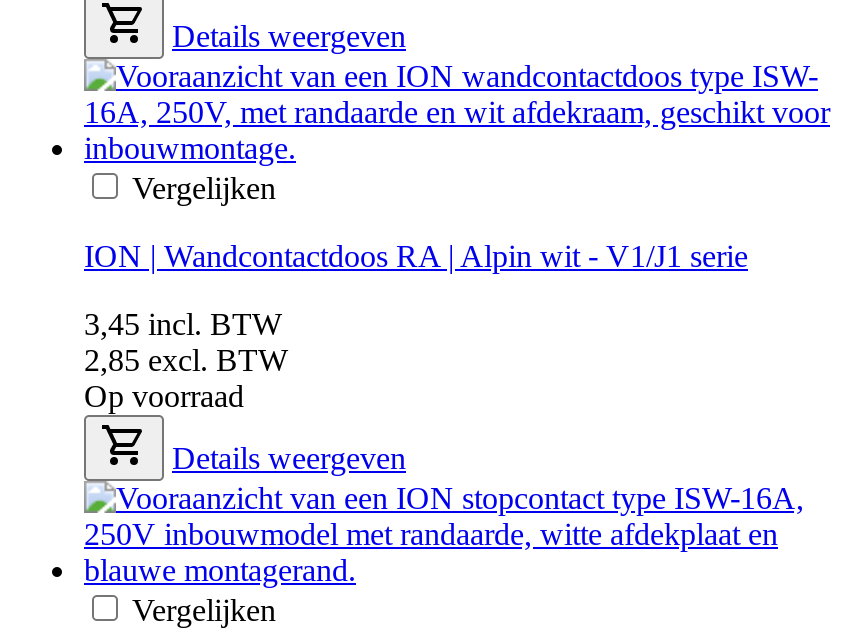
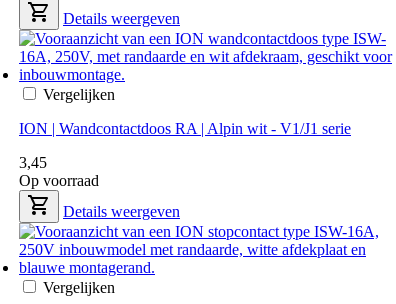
- 3,45 incl. BTW
- 2,85 excl. BTW
+ 3,45
